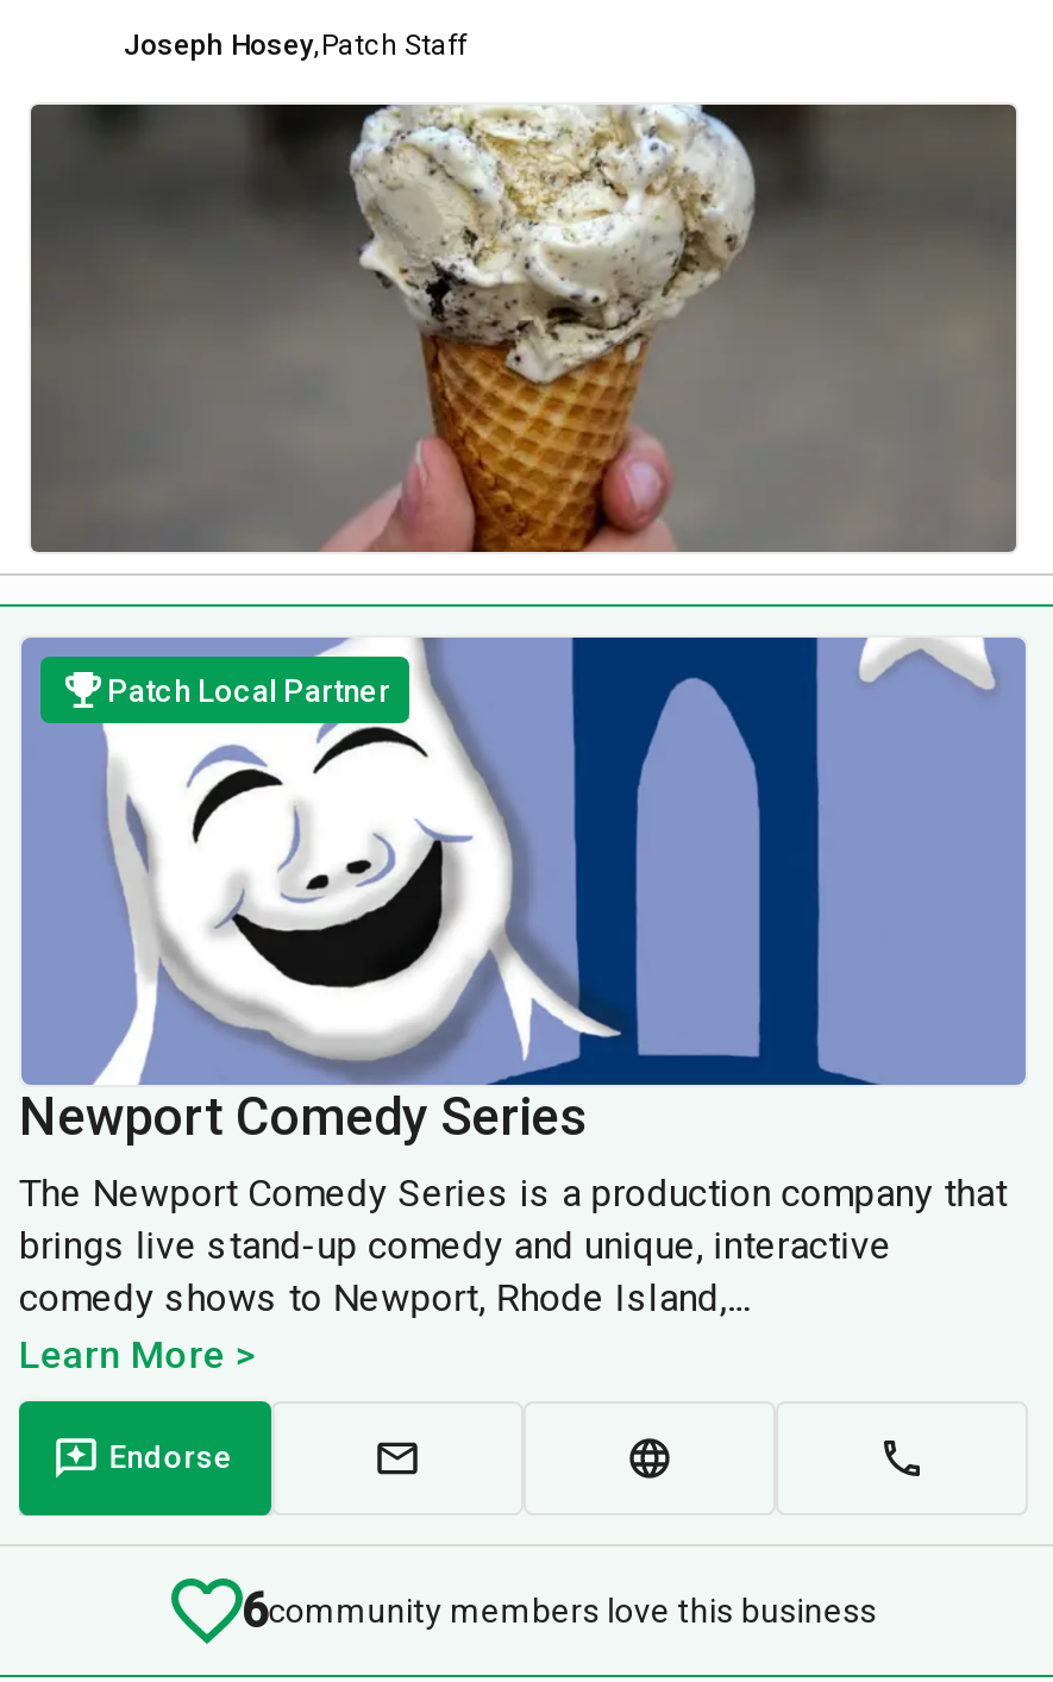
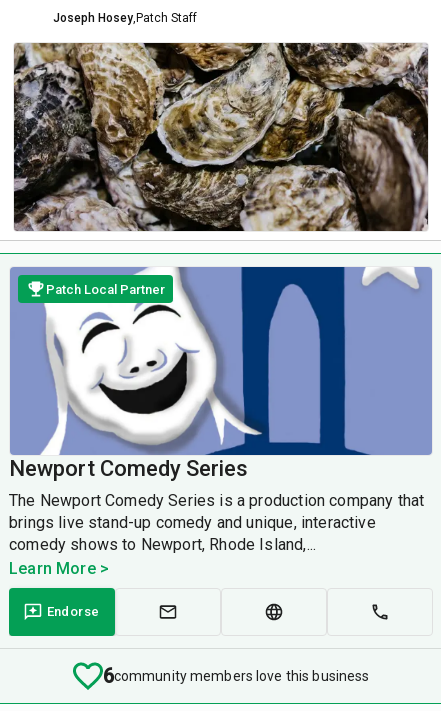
- [image]
+ [image]
